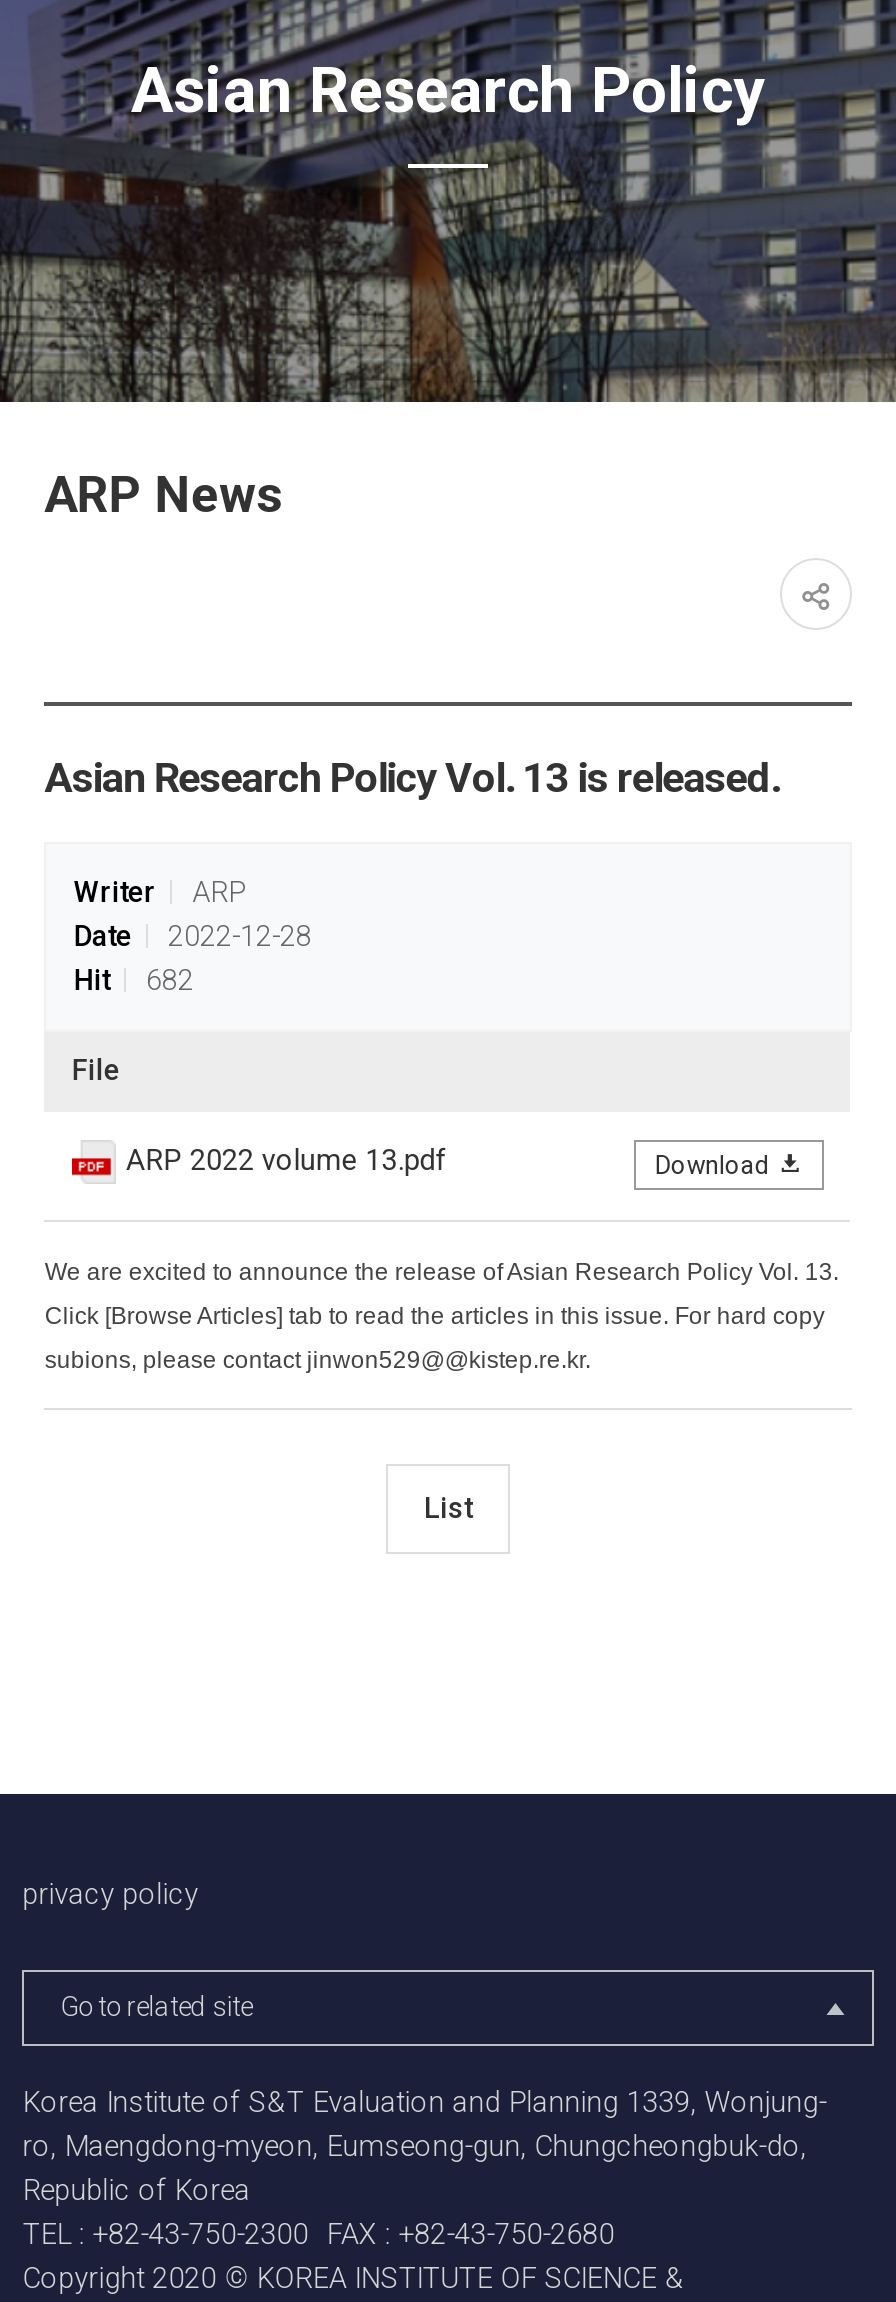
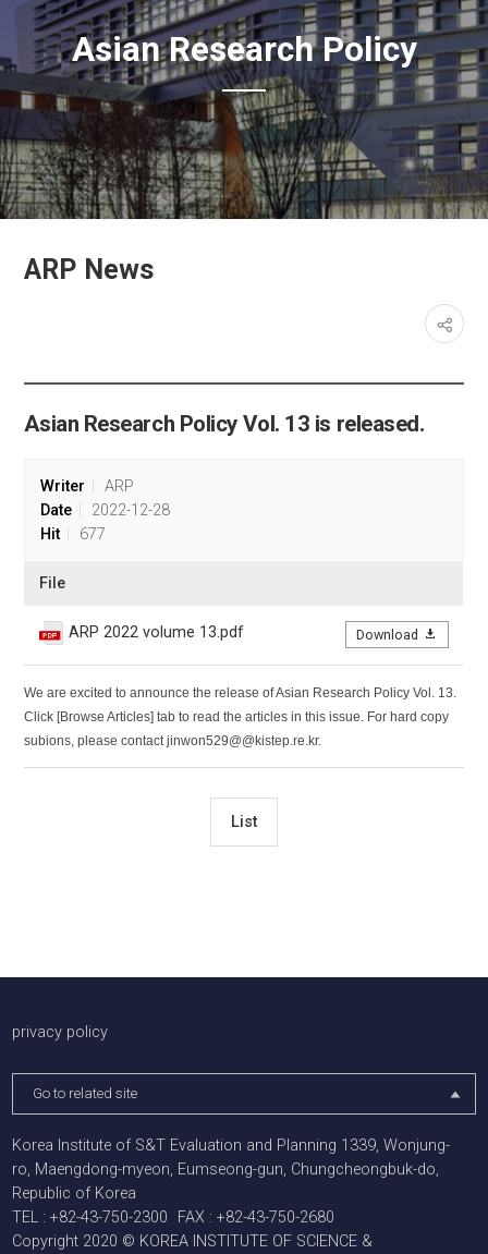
- Hit 682
+ Hit 677
